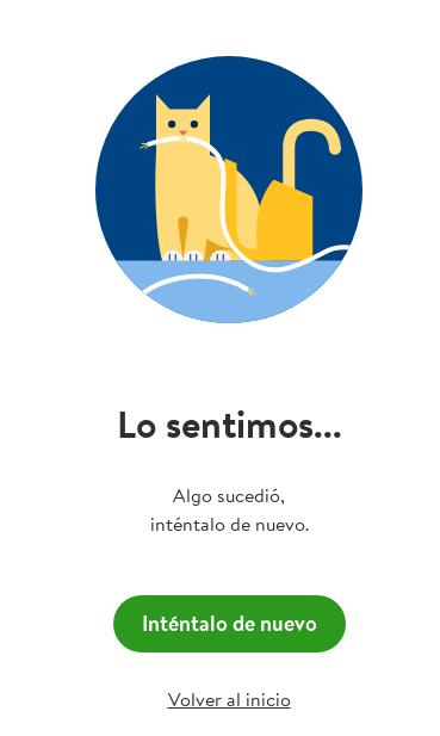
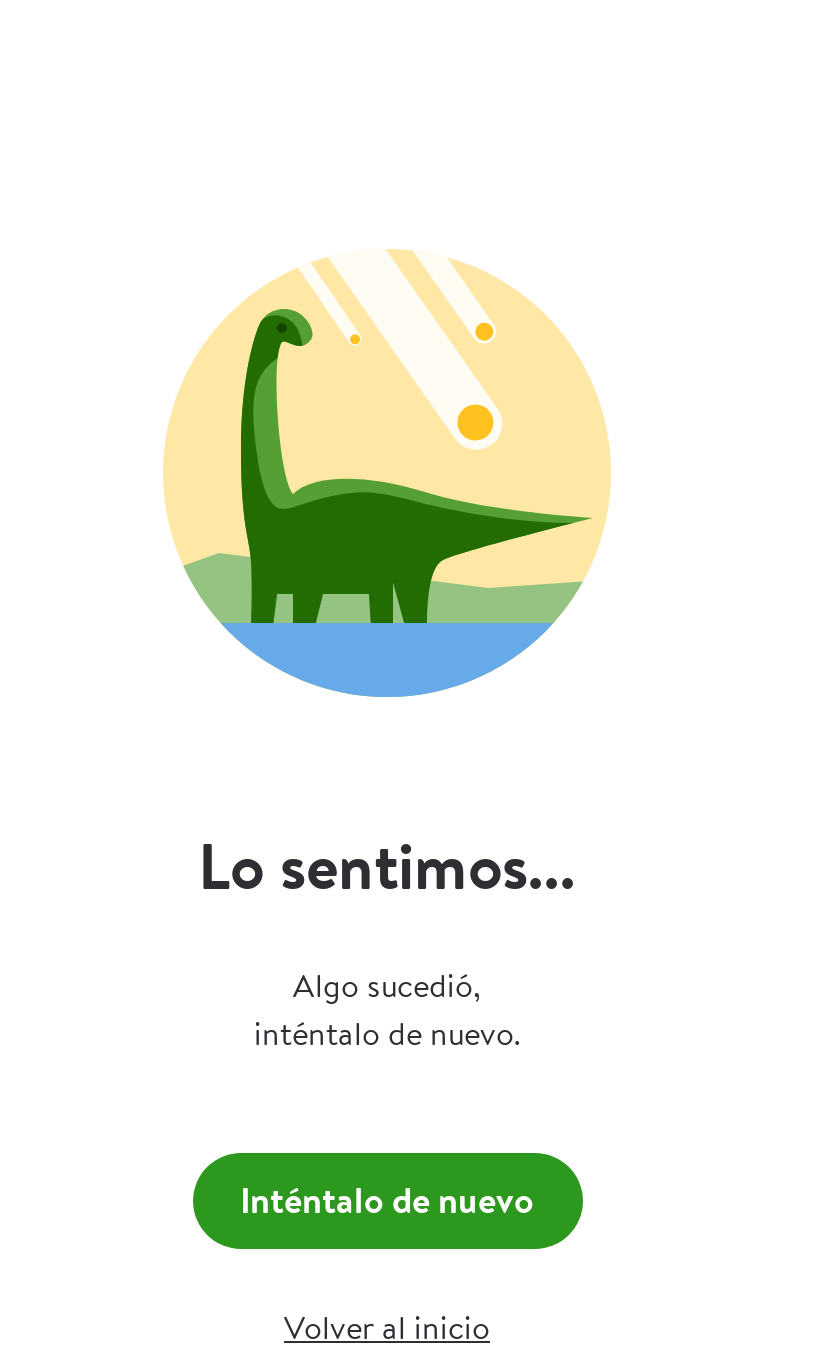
- [image]
+ [image]
